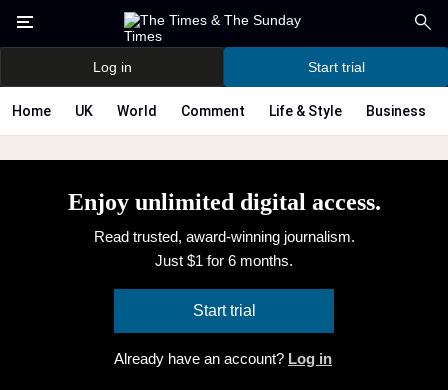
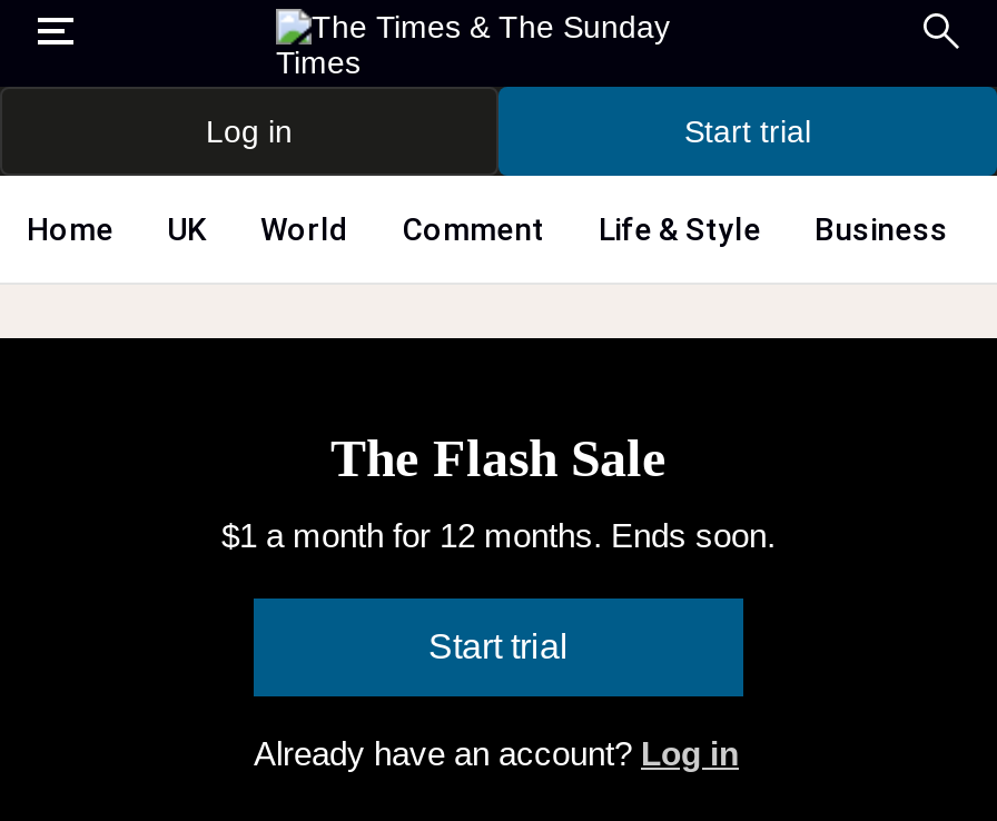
- Enjoy unlimited digital access.
+ The Flash Sale

- Read trusted, award-winning journalism.
- Just $1 for 6 months.
+ $1 a month for 12 months. Ends soon.
